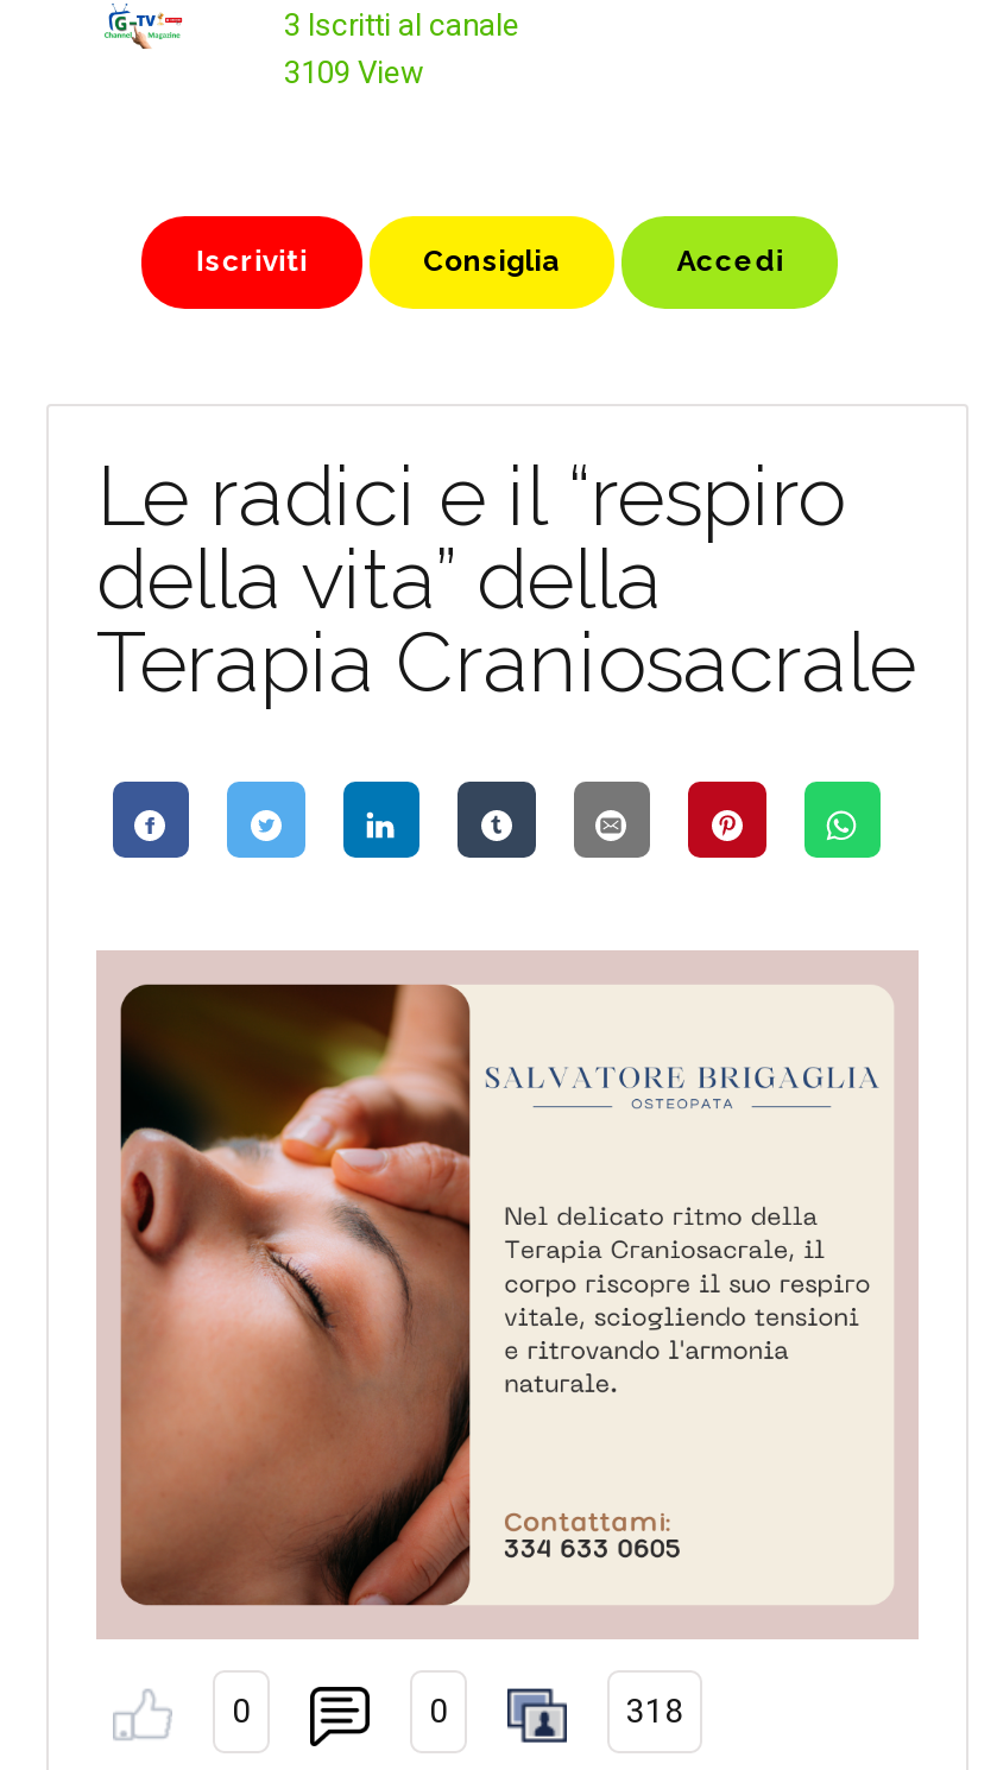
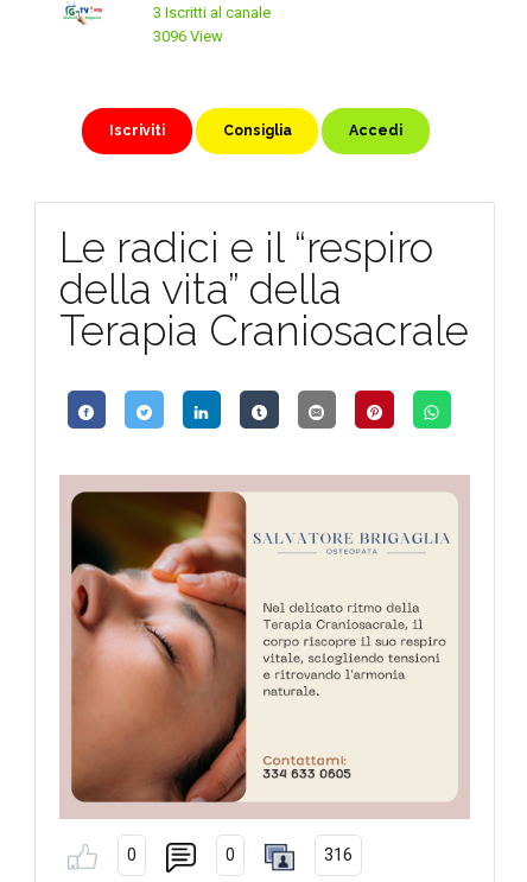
- 3109 View
+ 3096 View

- 318
+ 316
